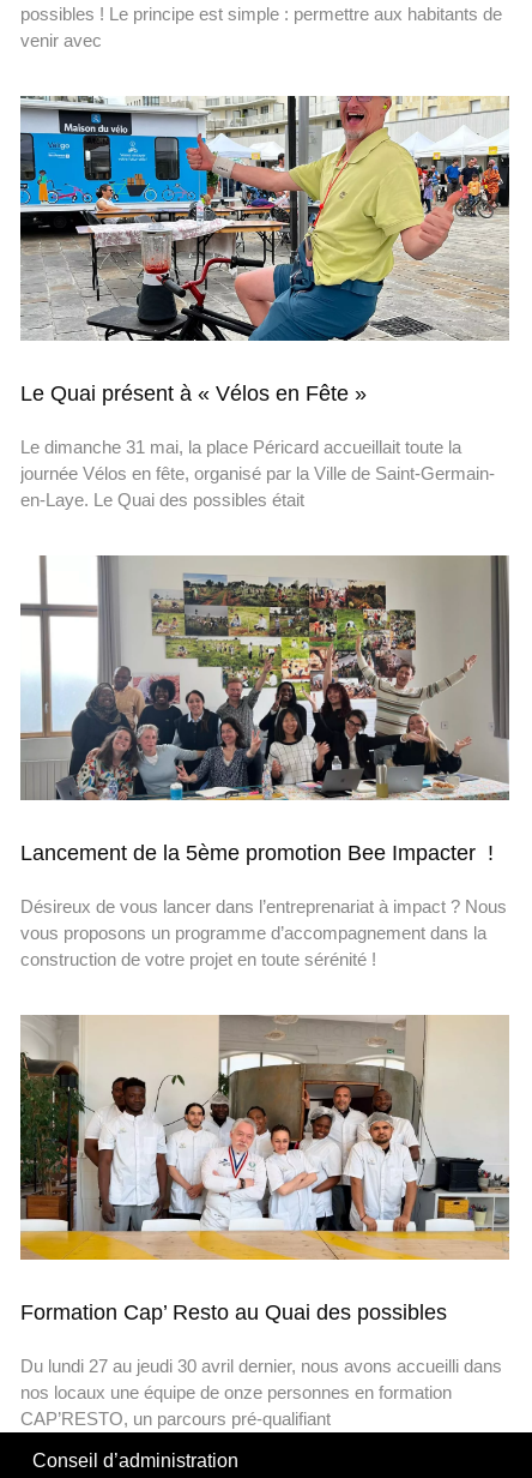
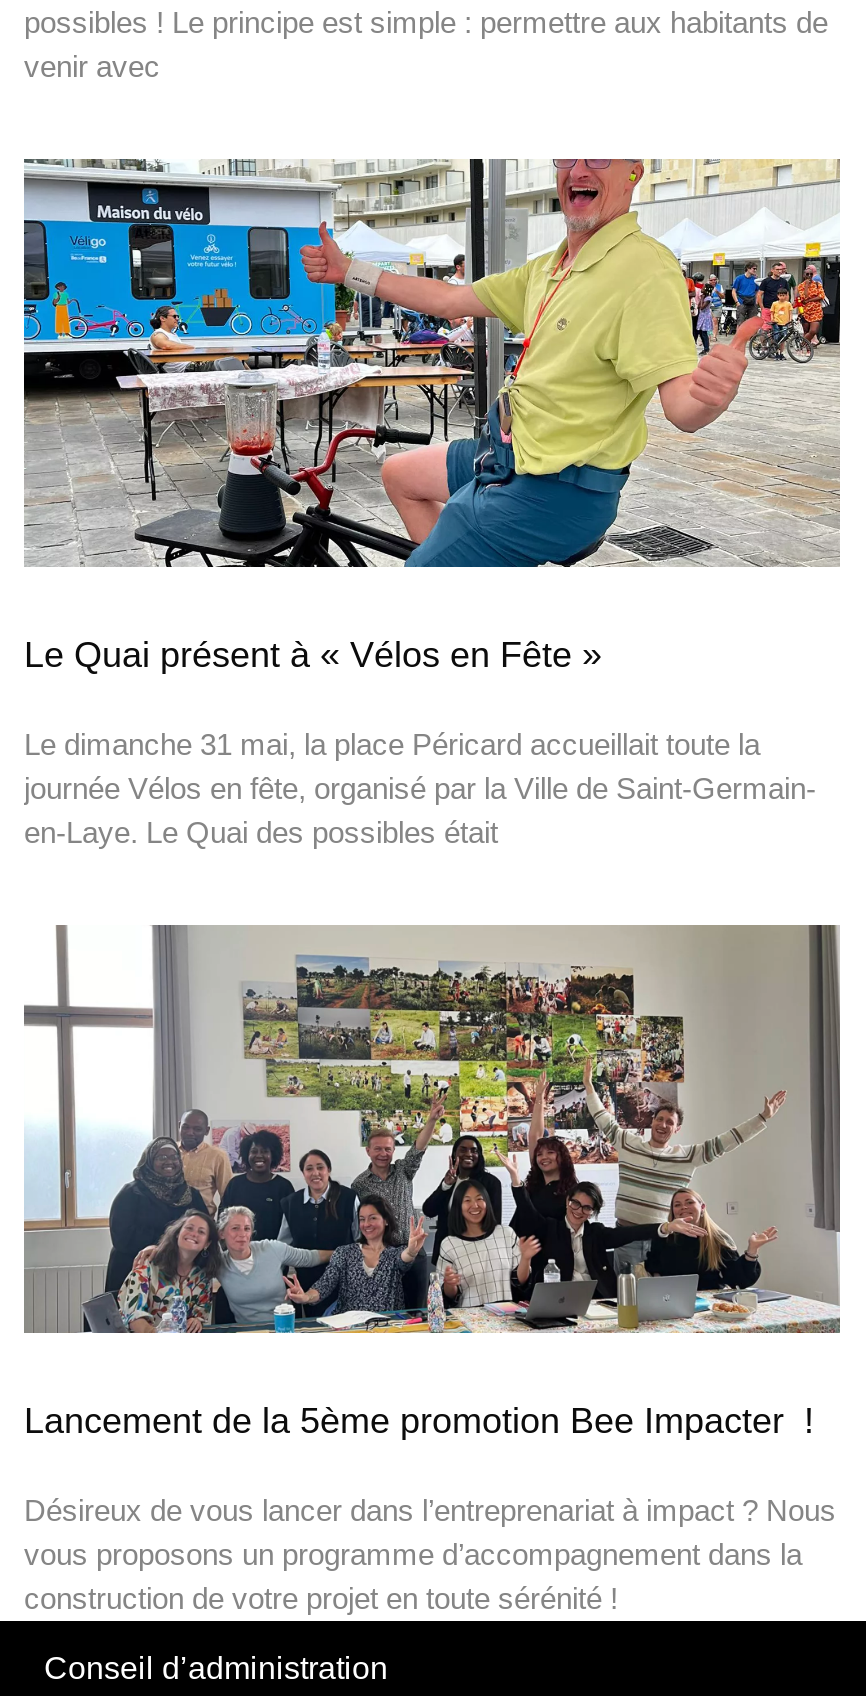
- [image]
- Formation Cap’ Resto au Quai des possibles
- Du lundi 27 au jeudi 30 avril dernier, nous avons accueilli dans
- nos locaux une équipe de onze personnes en formation
- CAP’RESTO, un parcours pré-qualifiant
